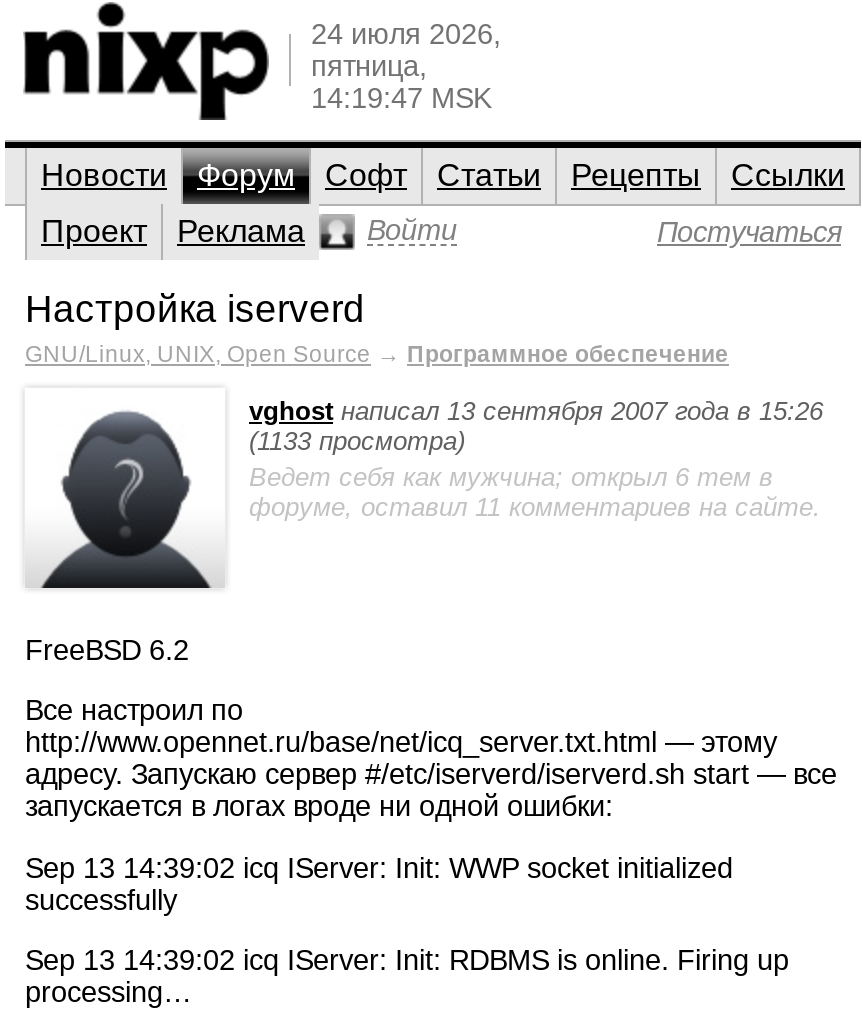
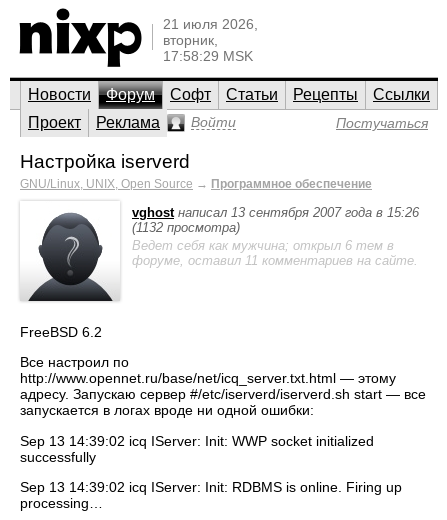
- 24 июля 2026,
- пятница,
- 14:19:47 MSK
+ 21 июля 2026,
+ вторник,
+ 17:58:29 MSK

- (1133 просмотра)
+ (1132 просмотра)
